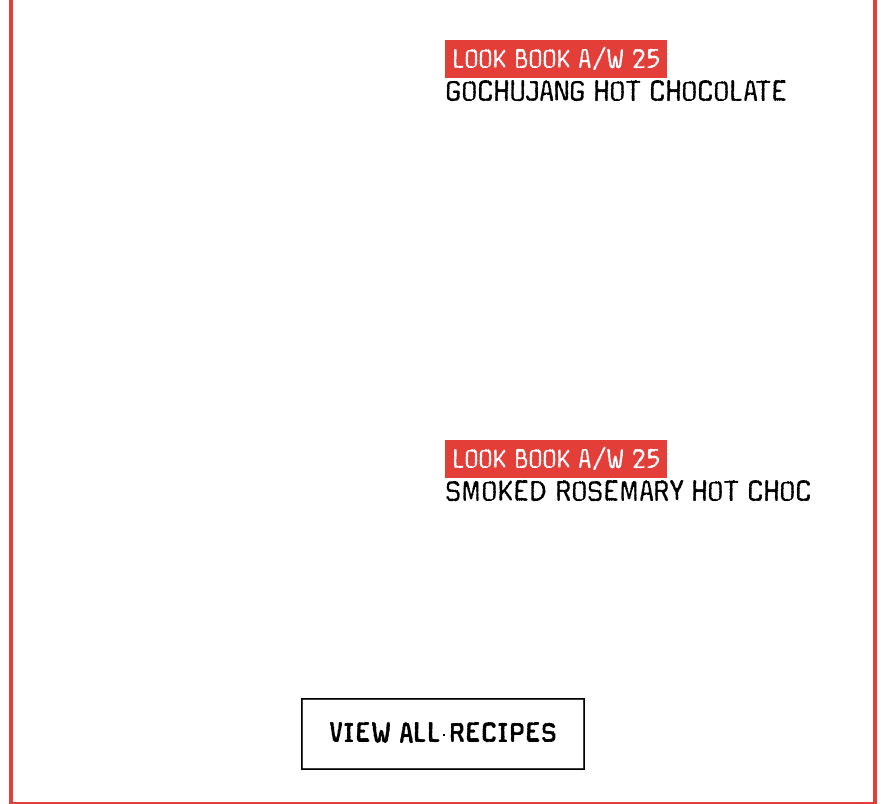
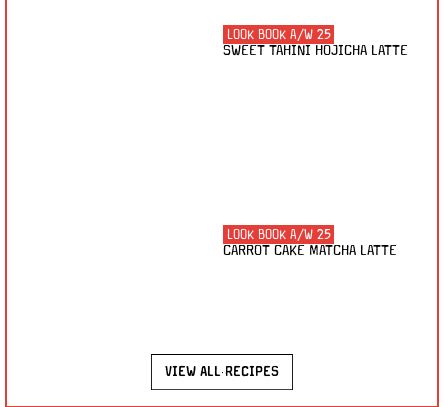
- GOCHUJANG HOT CHOCOLATE
+ SWEET TAHINI HOJICHA LATTE

- SMOKED ROSEMARY HOT CHOC
+ CARROT CAKE MATCHA LATTE
